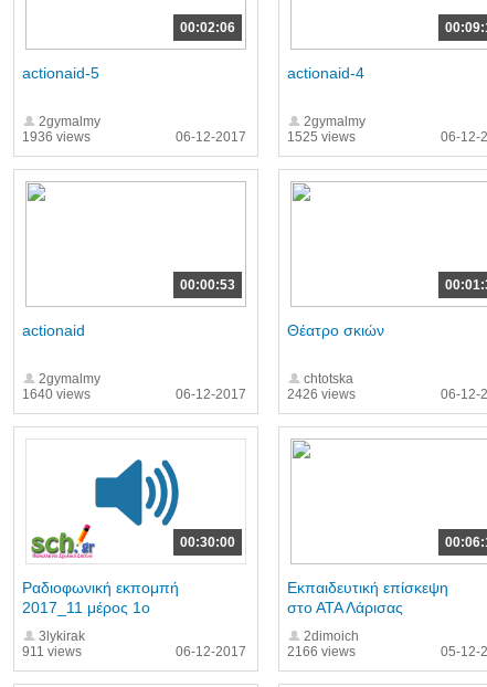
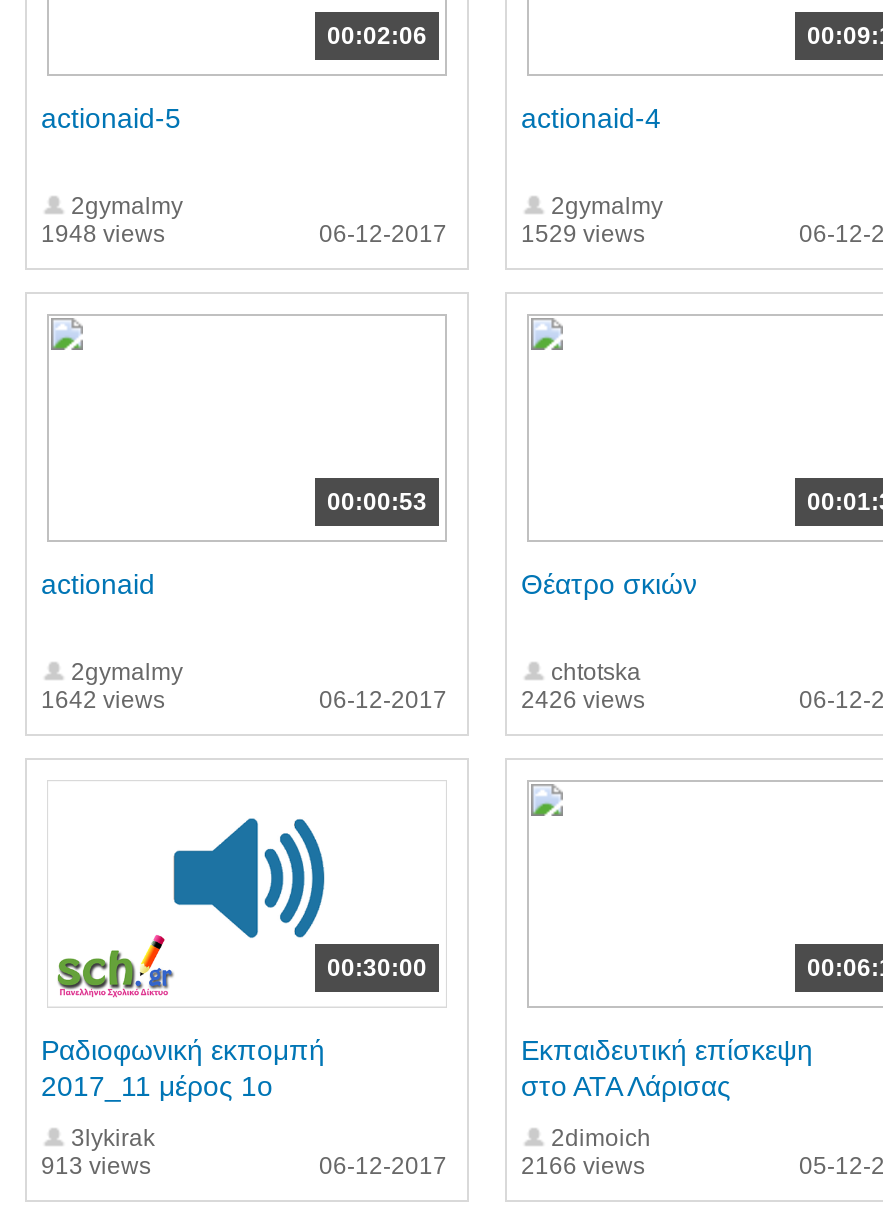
- 1936 views
+ 1948 views

- 1525 views
+ 1529 views

- 1640 views
+ 1642 views

- 911 views
+ 913 views
